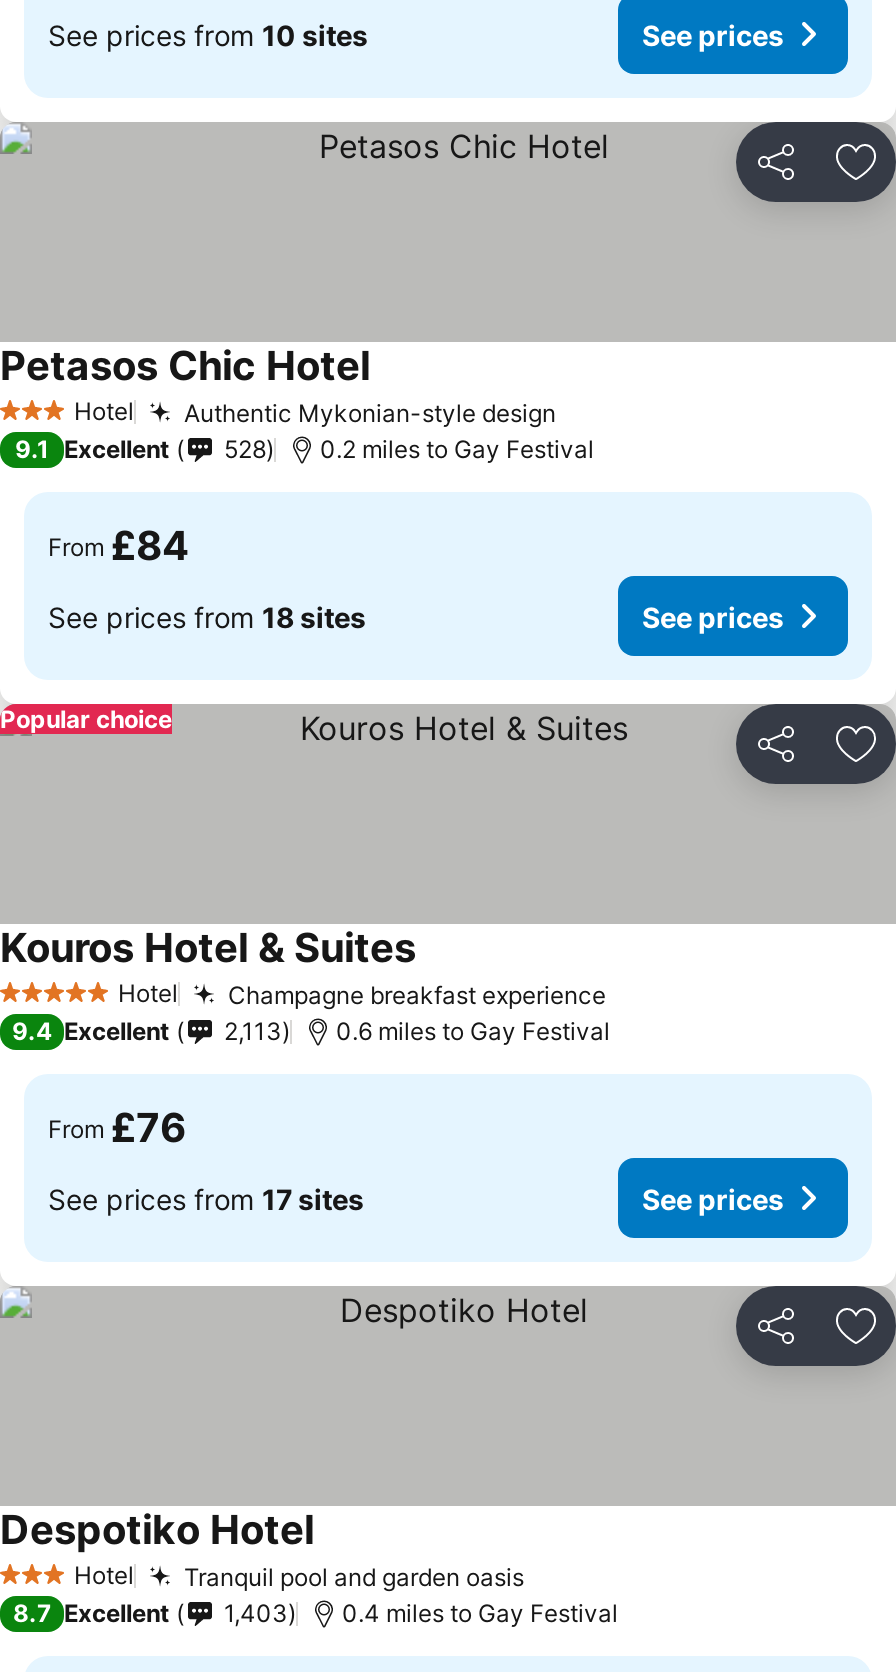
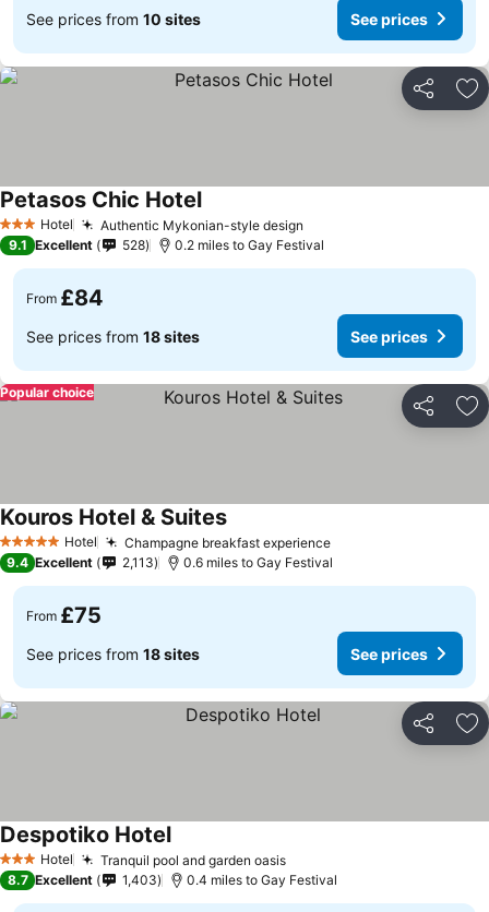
- From £76
+ From £75

- See prices from 17 sites
+ See prices from 18 sites
